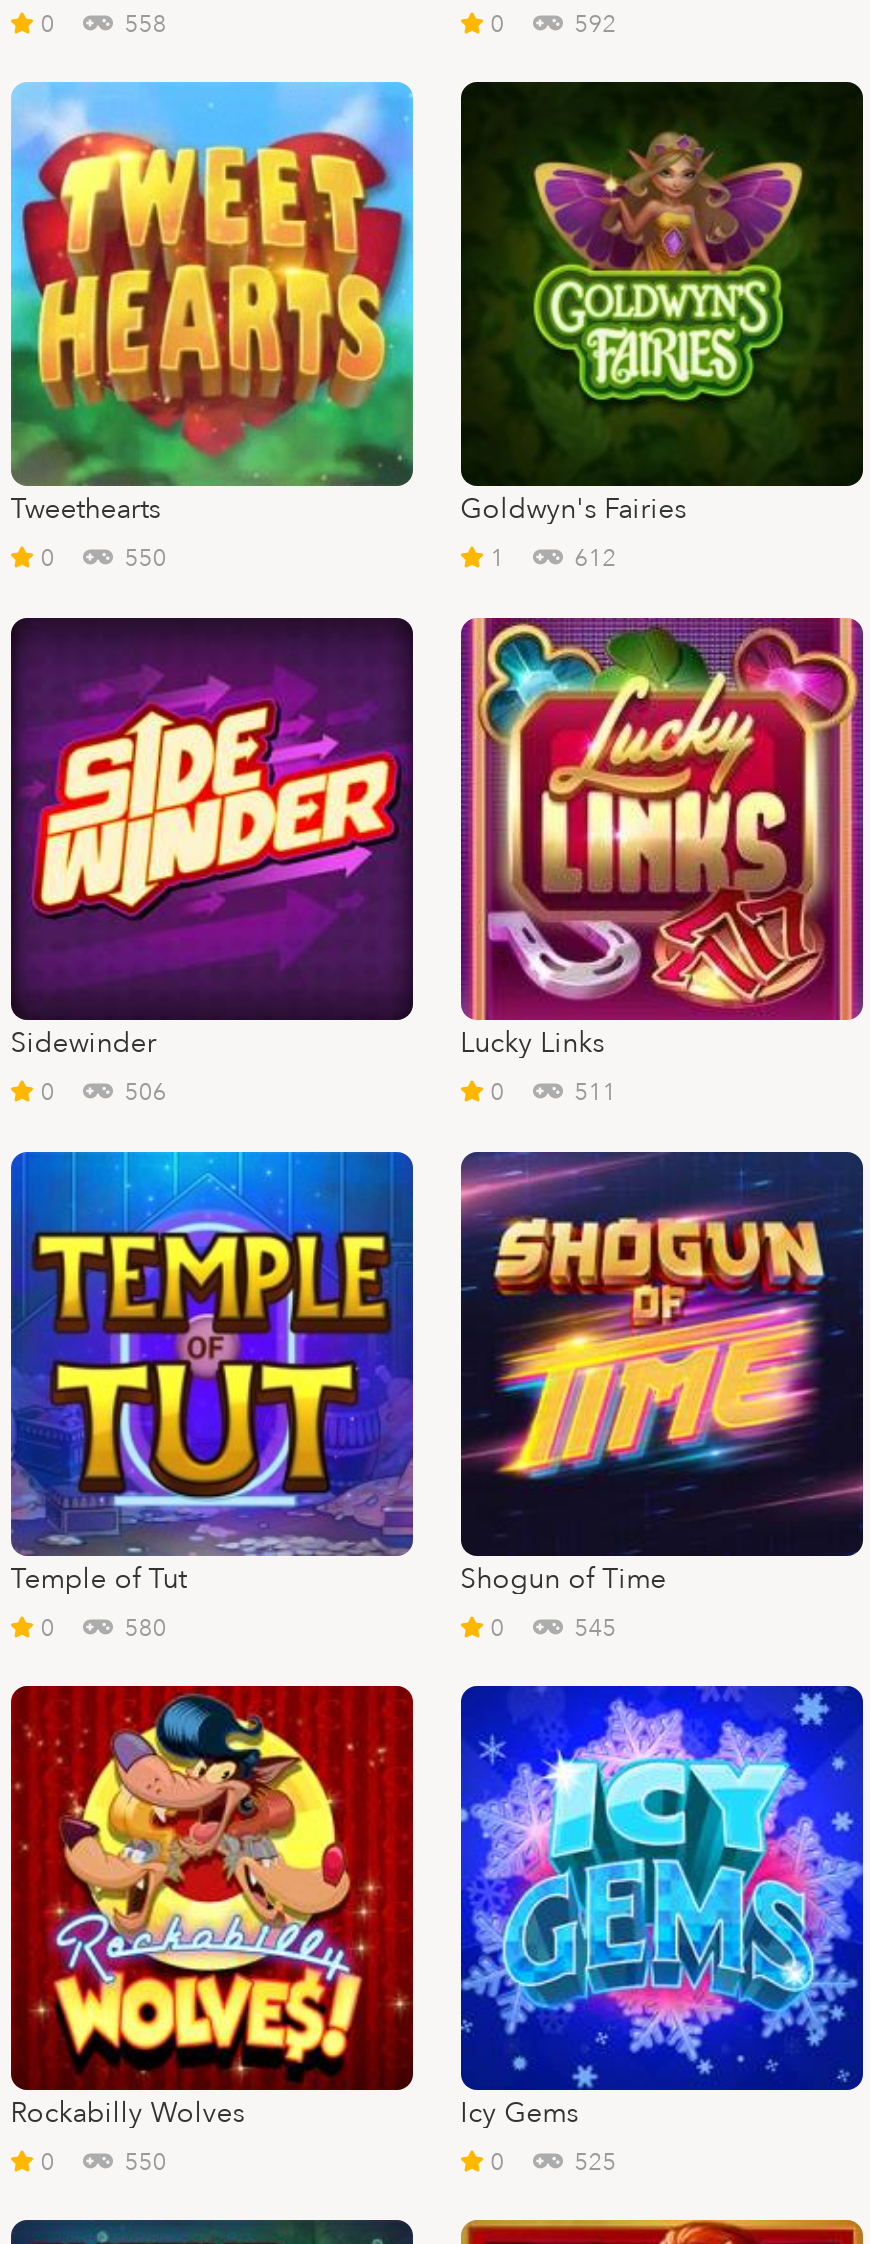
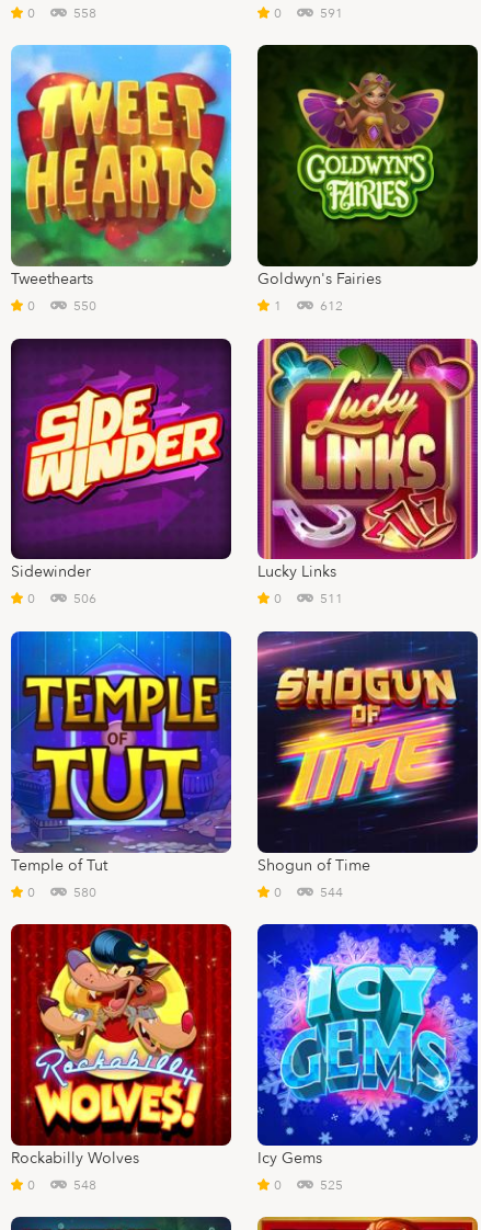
- 592
+ 591

- 545
+ 544

- 550
+ 548
